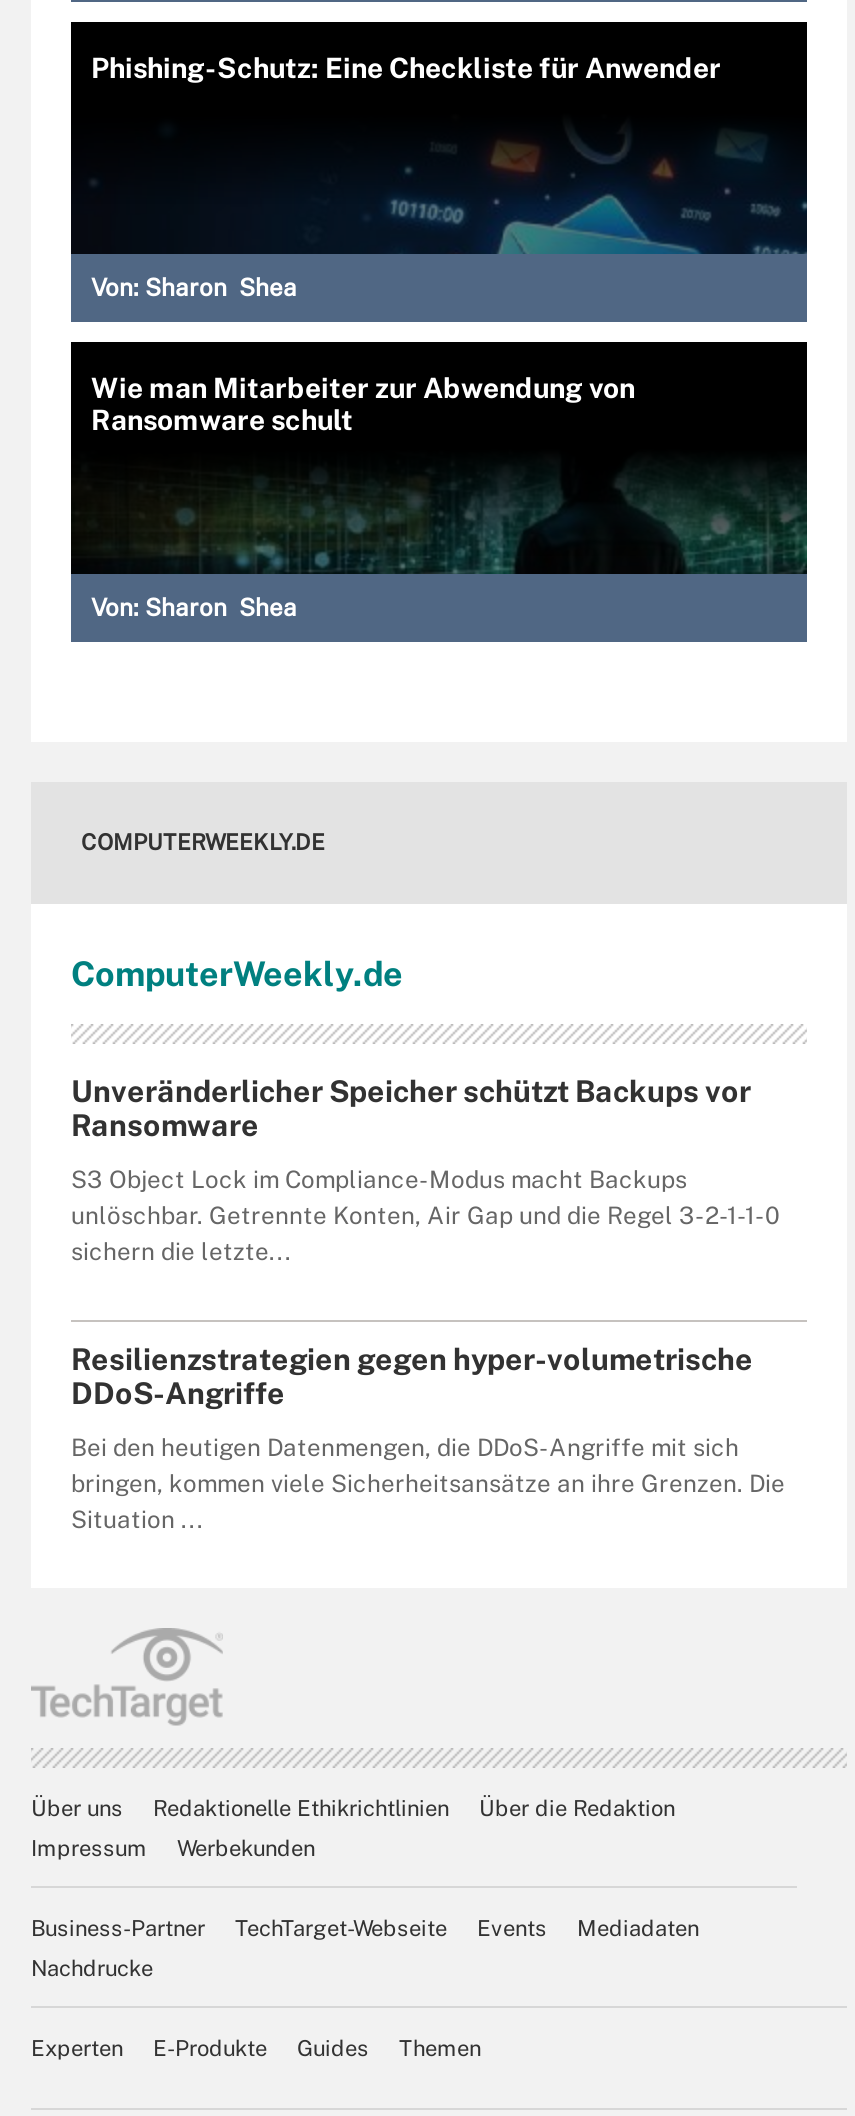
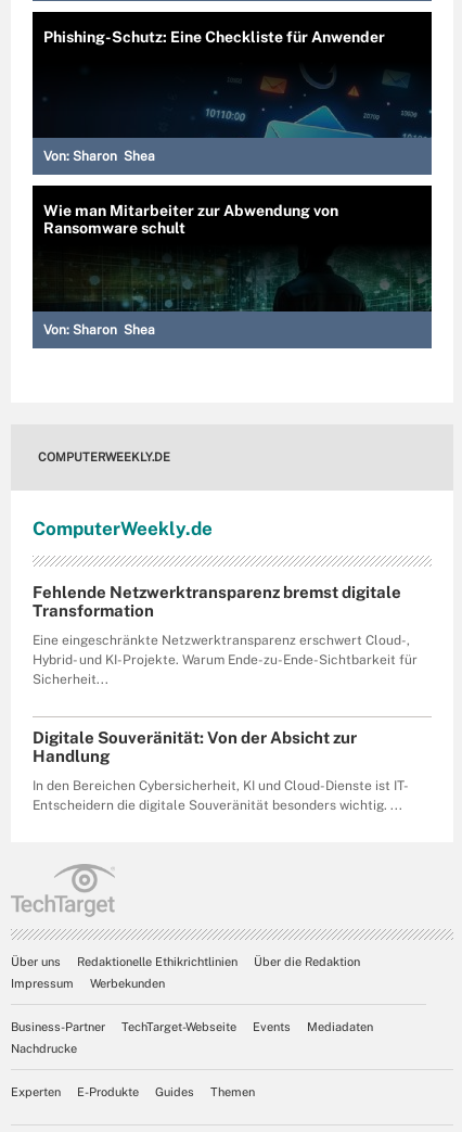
- Unveränderlicher Speicher schützt Backups vor
- Ransomware
+ Fehlende Netzwerktransparenz bremst digitale
+ Transformation

- S3 Object Lock im Compliance-Modus macht Backups
- unlöschbar. Getrennte Konten, Air Gap und die Regel 3-2-1-1-0
- sichern die letzte...
+ Eine eingeschränkte Netzwerktransparenz erschwert Cloud-,
+ Hybrid- und KI-Projekte. Warum Ende-zu-Ende-Sichtbarkeit für
+ Sicherheit...

- Resilienzstrategien gegen hyper-volumetrische
- DDoS-Angriffe
+ Digitale Souveränität: Von der Absicht zur
+ Handlung

- Bei den heutigen Datenmengen, die DDoS-Angriffe mit sich
- bringen, kommen viele Sicherheitsansätze an ihre Grenzen. Die
- Situation ...
+ In den Bereichen Cybersicherheit, KI und Cloud-Dienste ist IT-
+ Entscheidern die digitale Souveränität besonders wichtig. ...
